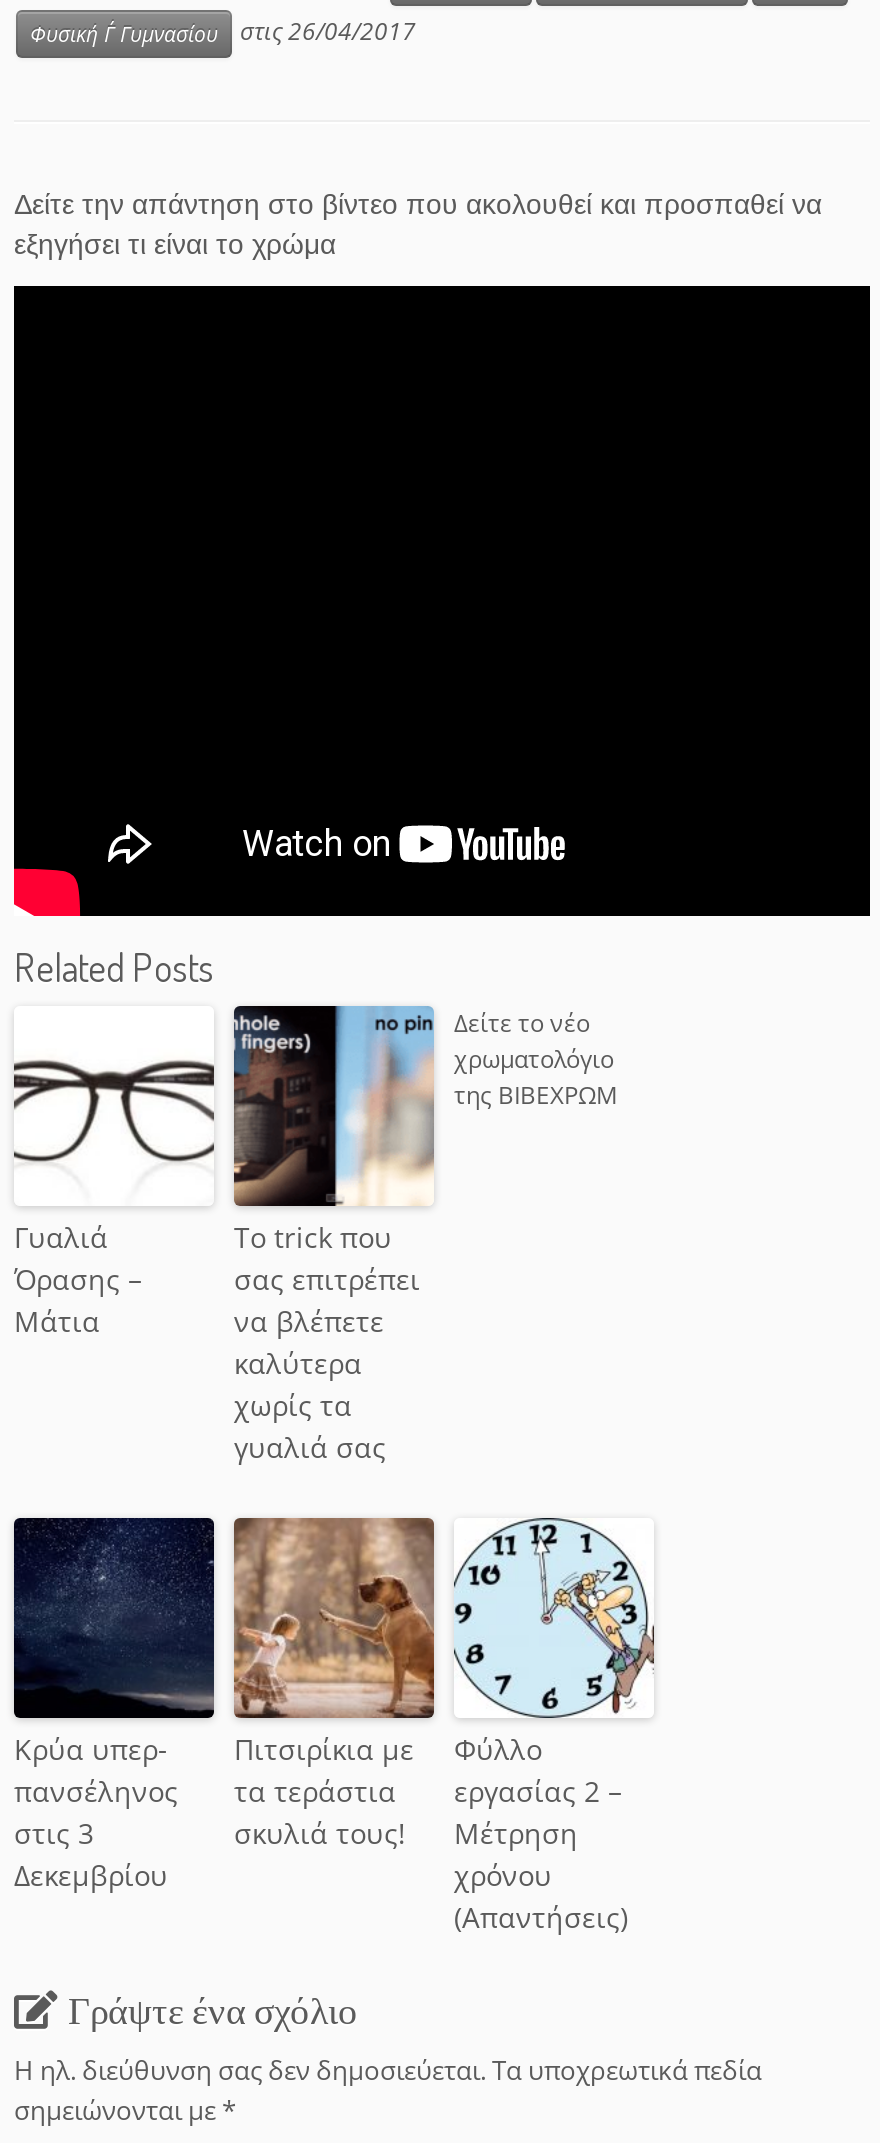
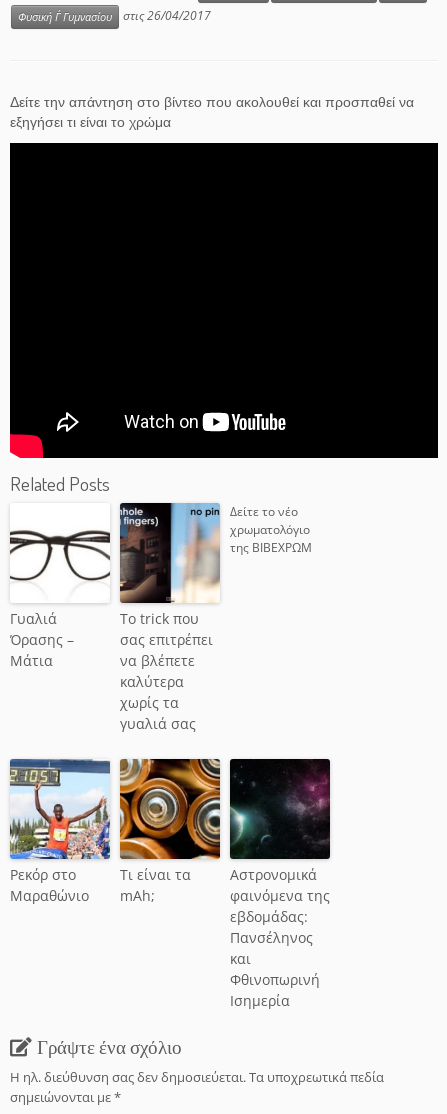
- [image]
- Κρύα υπερ-
- πανσέληνος
- στις 3
- Δεκεμβρίου
+ [image]
+ Ρεκόρ στο
+ Μαραθώνιο

- [image]
- Πιτσιρίκια με
- τα τεράστια
- σκυλιά τους!
+ [image]
+ Τι είναι τα
+ mAh;

- [image]
+ [image]

- Φύλλο
- εργασίας 2 –
- Μέτρηση
- χρόνου
- (Απαντήσεις)
+ Αστρονομικά
+ φαινόμενα της
+ εβδομάδας:
+ Πανσέληνος
+ και
+ Φθινοπωρινή
+ Ισημερία
